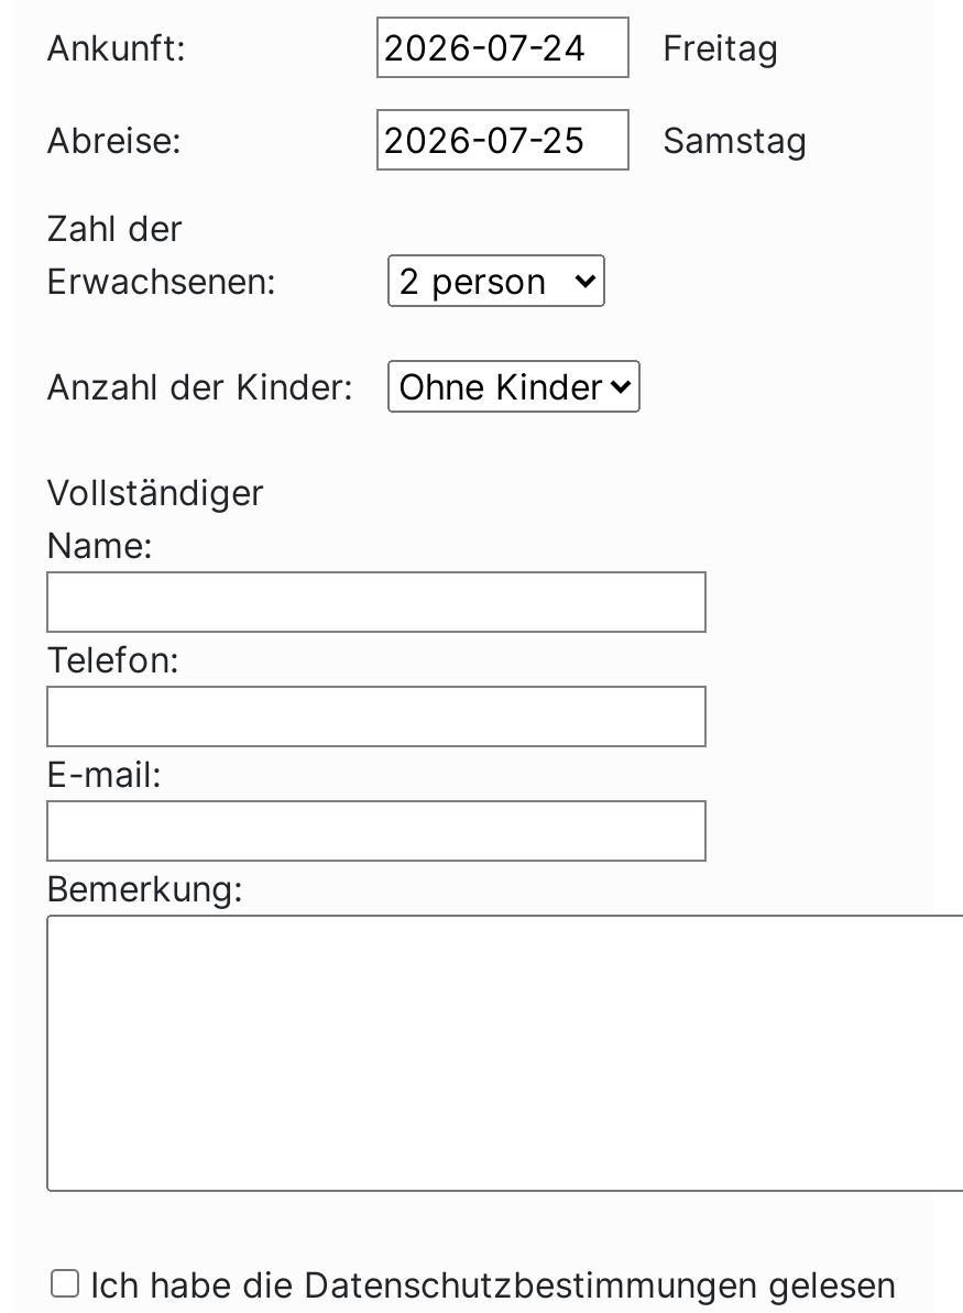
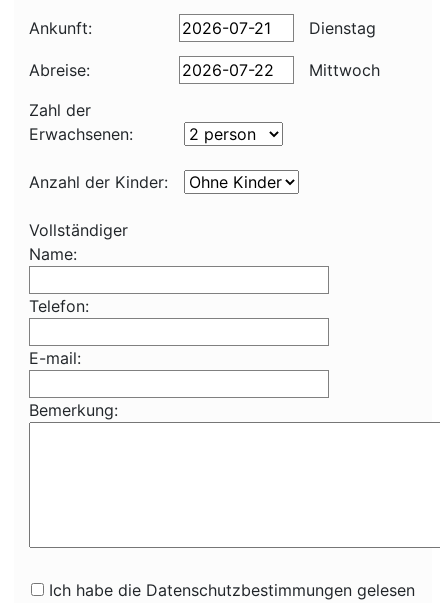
- Freitag
+ Dienstag

- Samstag
+ Mittwoch
